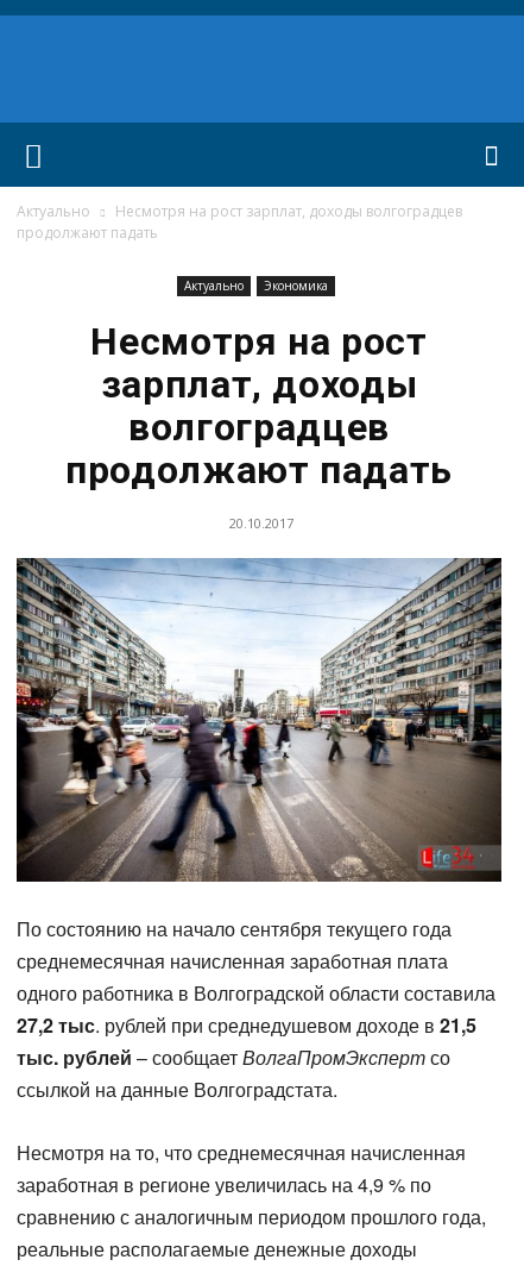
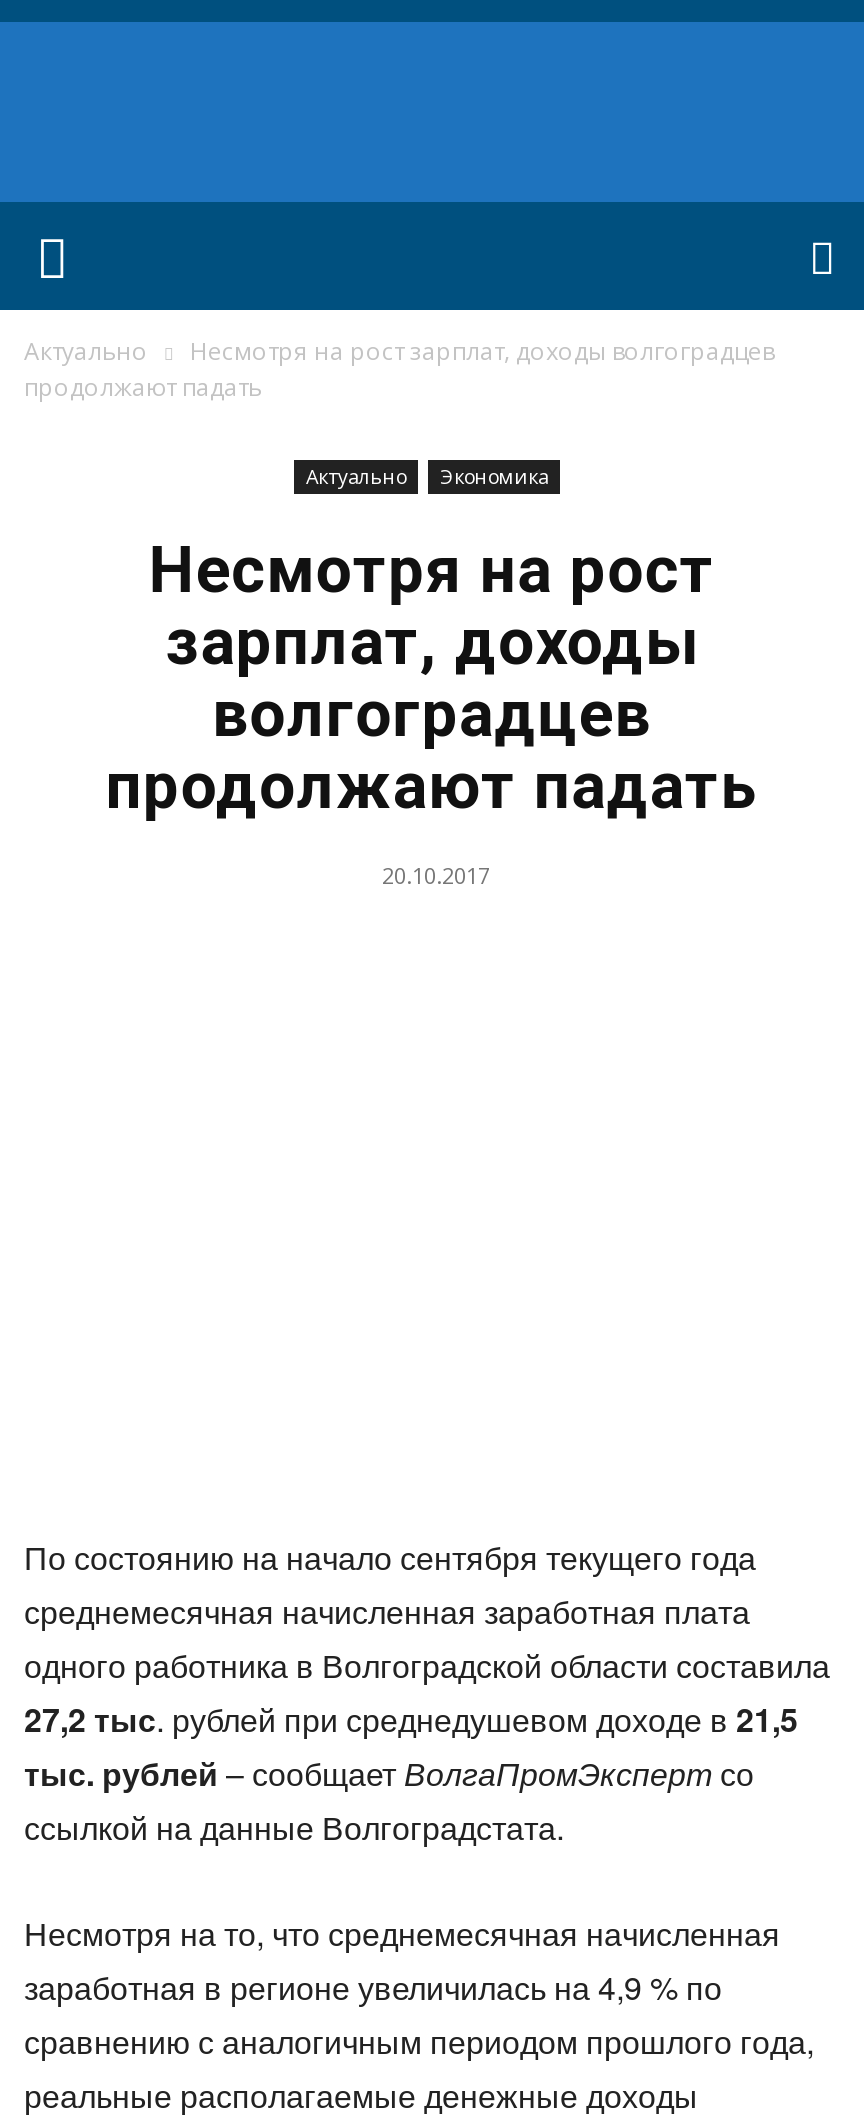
- [image]
